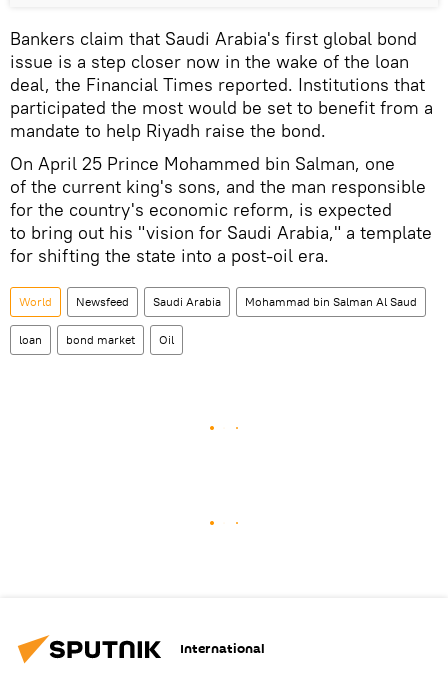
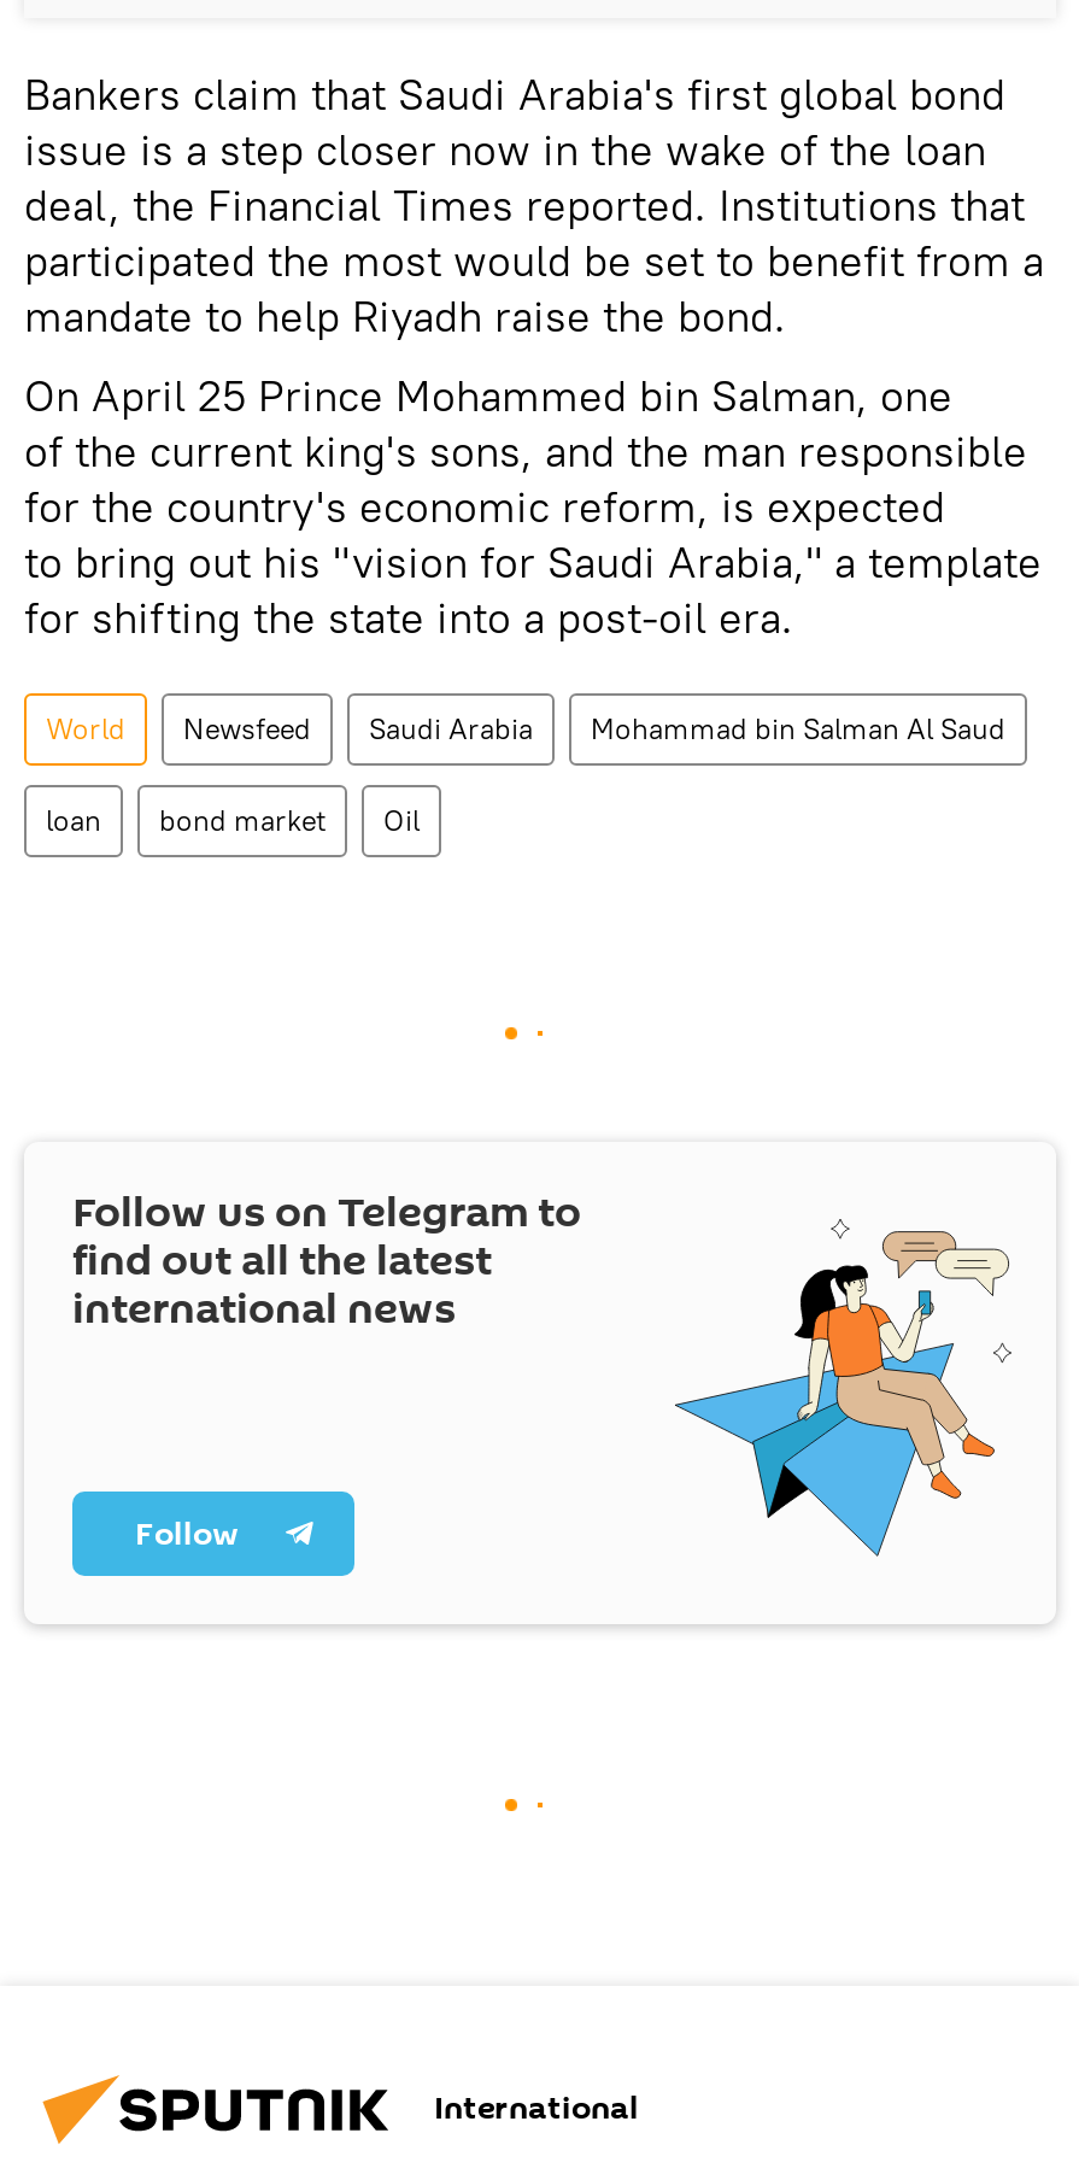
+ [image]
+ Follow us on Telegram to
+ find out all the latest
+ international news

+ Follow
